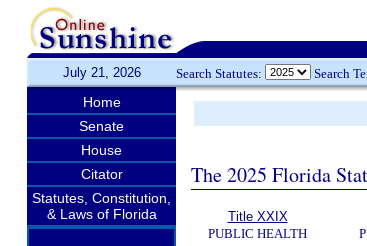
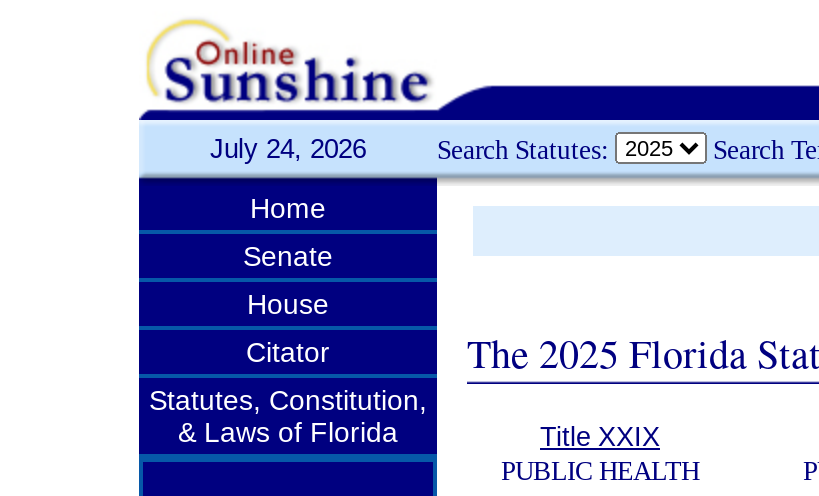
- July 21, 2026
+ July 24, 2026
